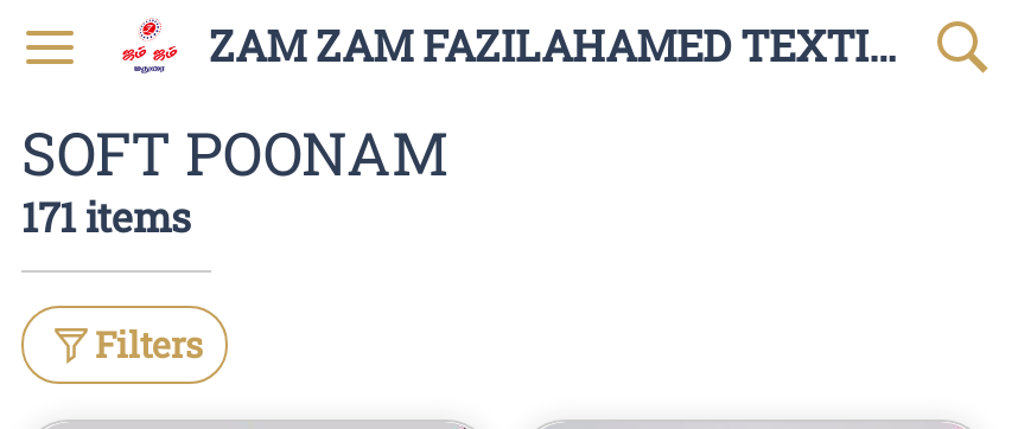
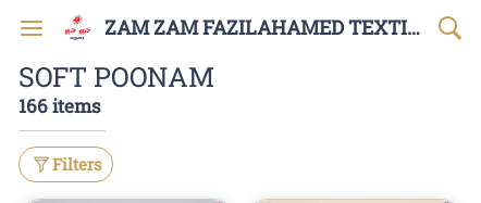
- 171 items
+ 166 items
